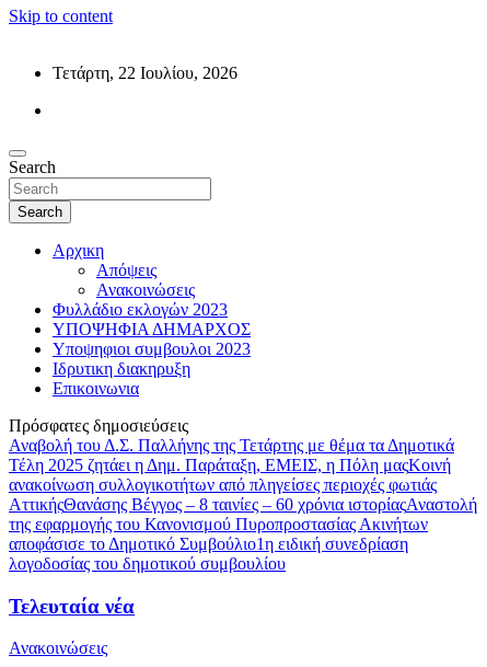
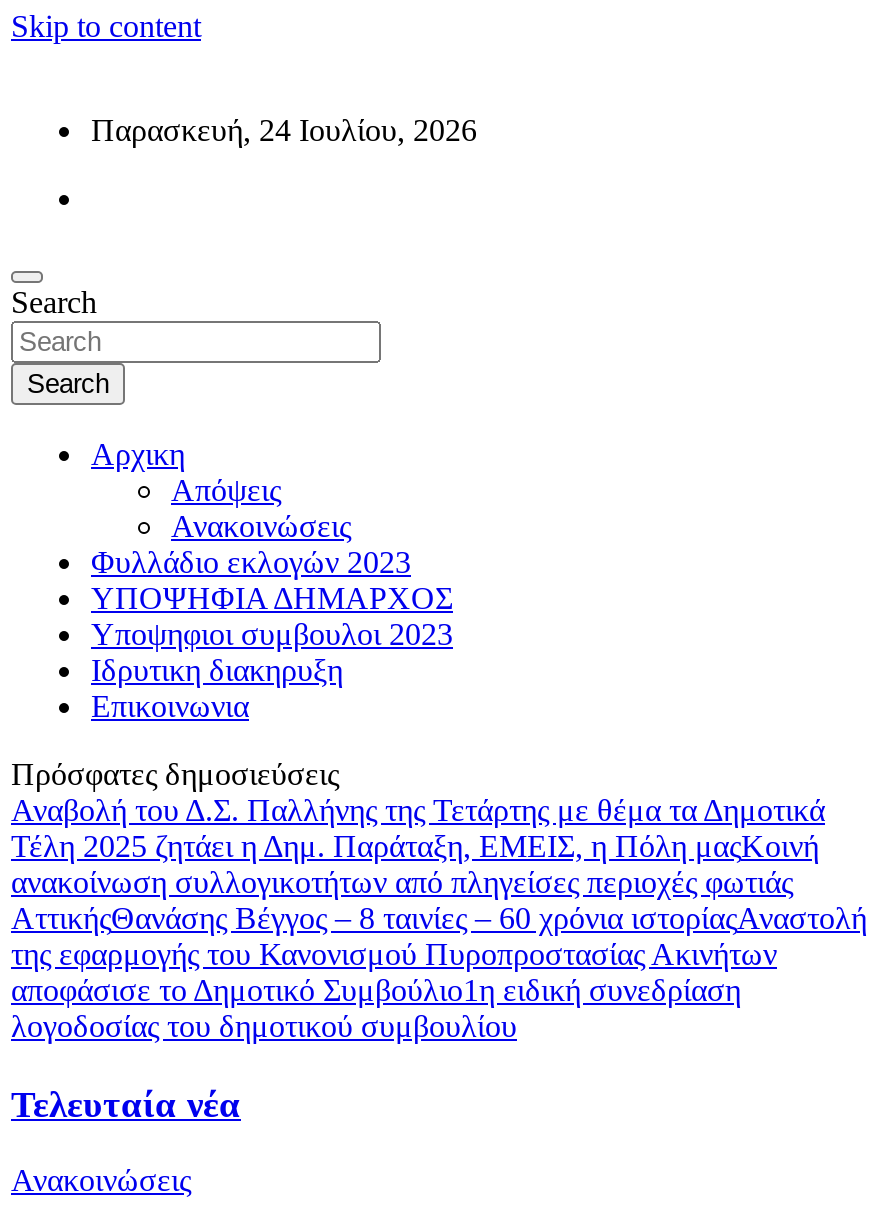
- Τετάρτη, 22 Ιουλίου, 2026
+ Παρασκευή, 24 Ιουλίου, 2026
